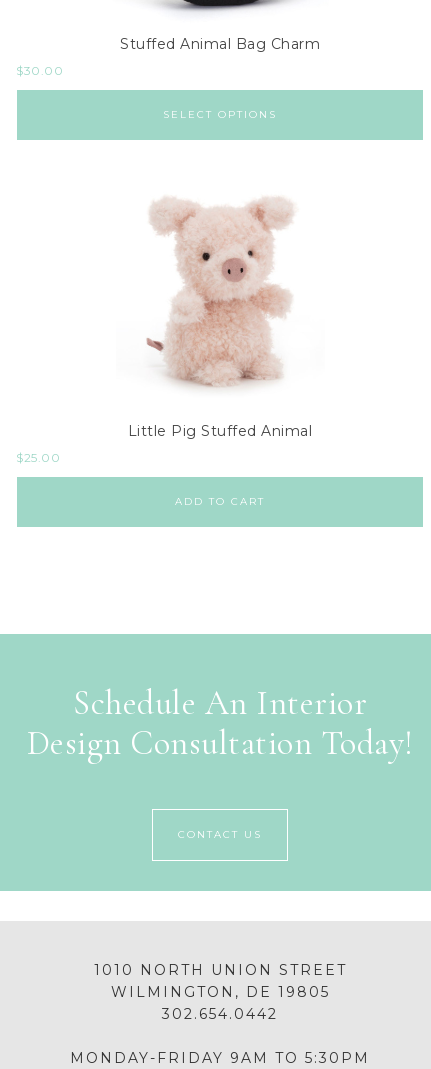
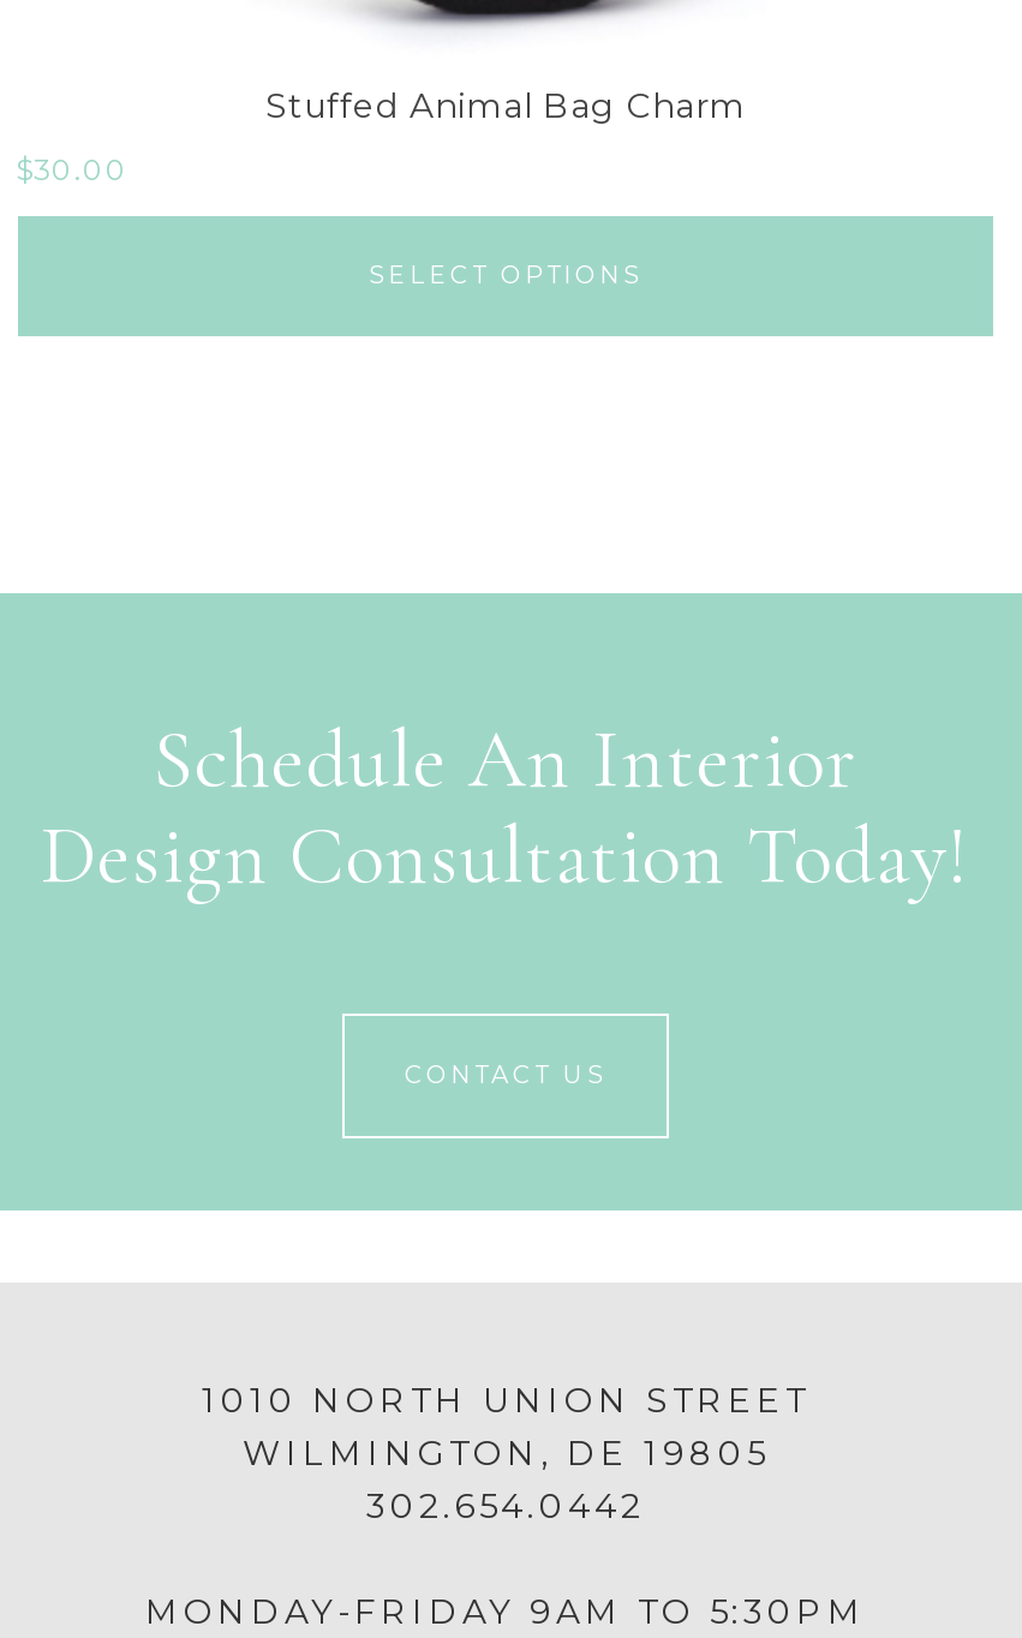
- [image]
- Little Pig Stuffed Animal
- $25.00
- ADD TO CART
